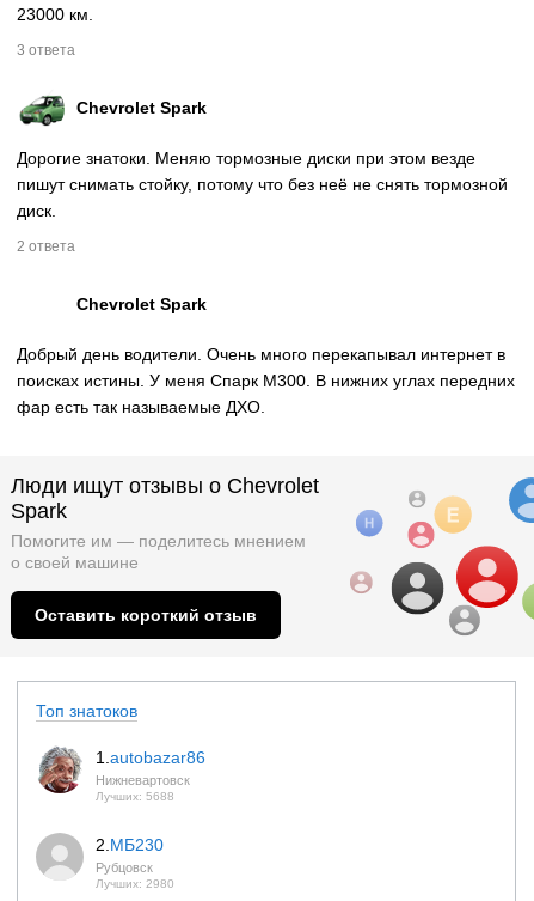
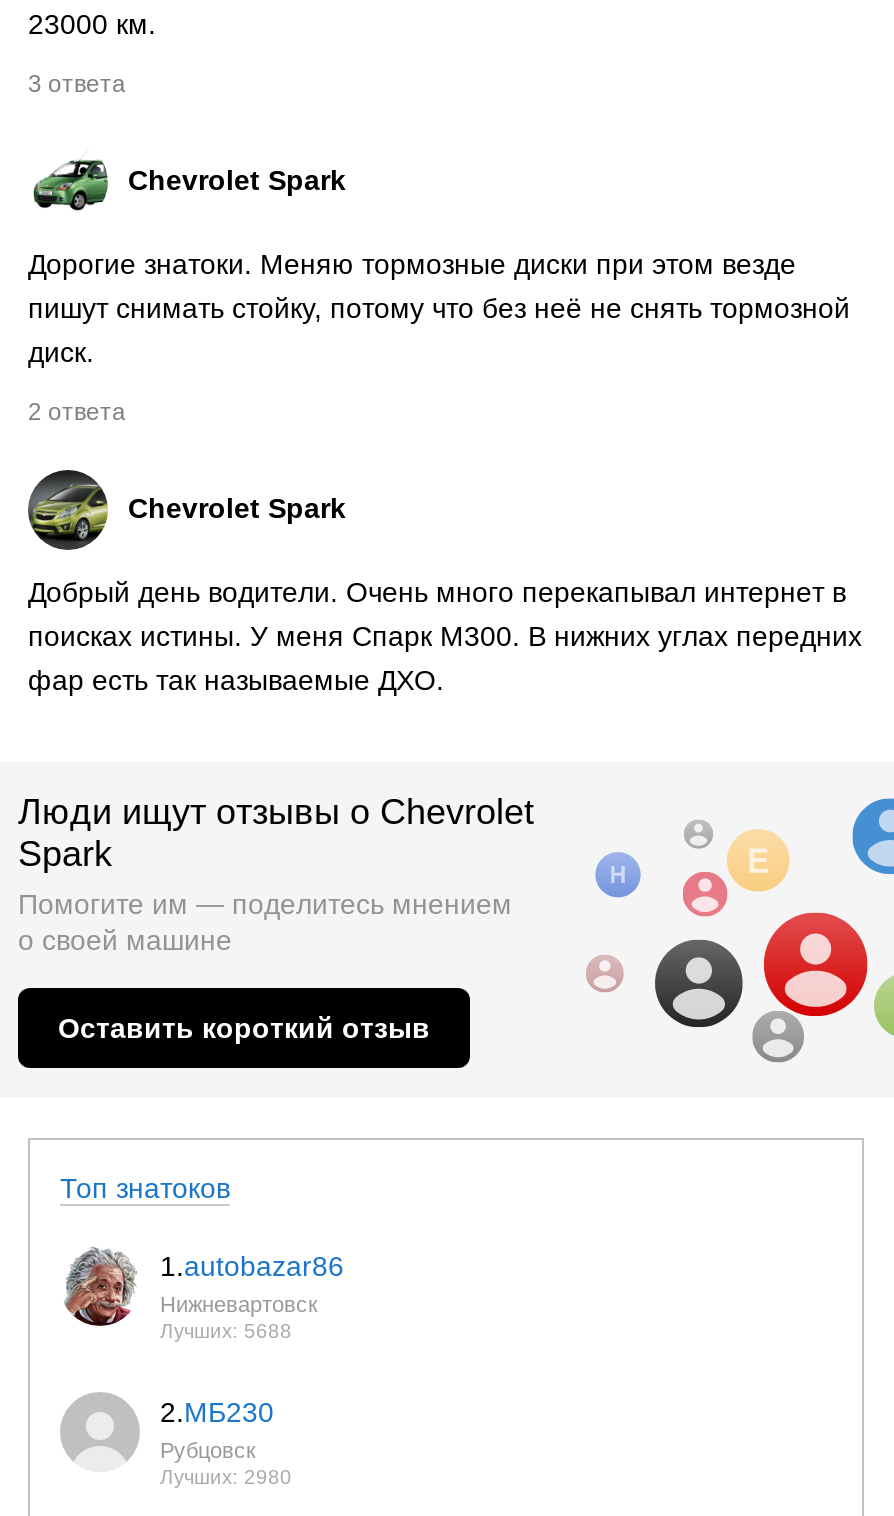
+ [image]
